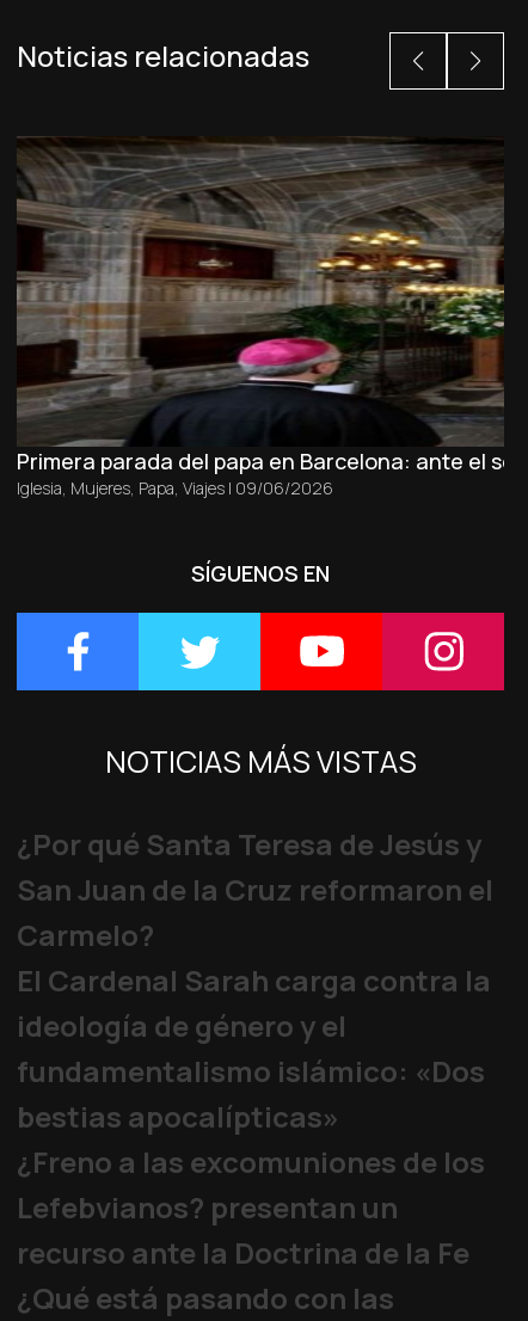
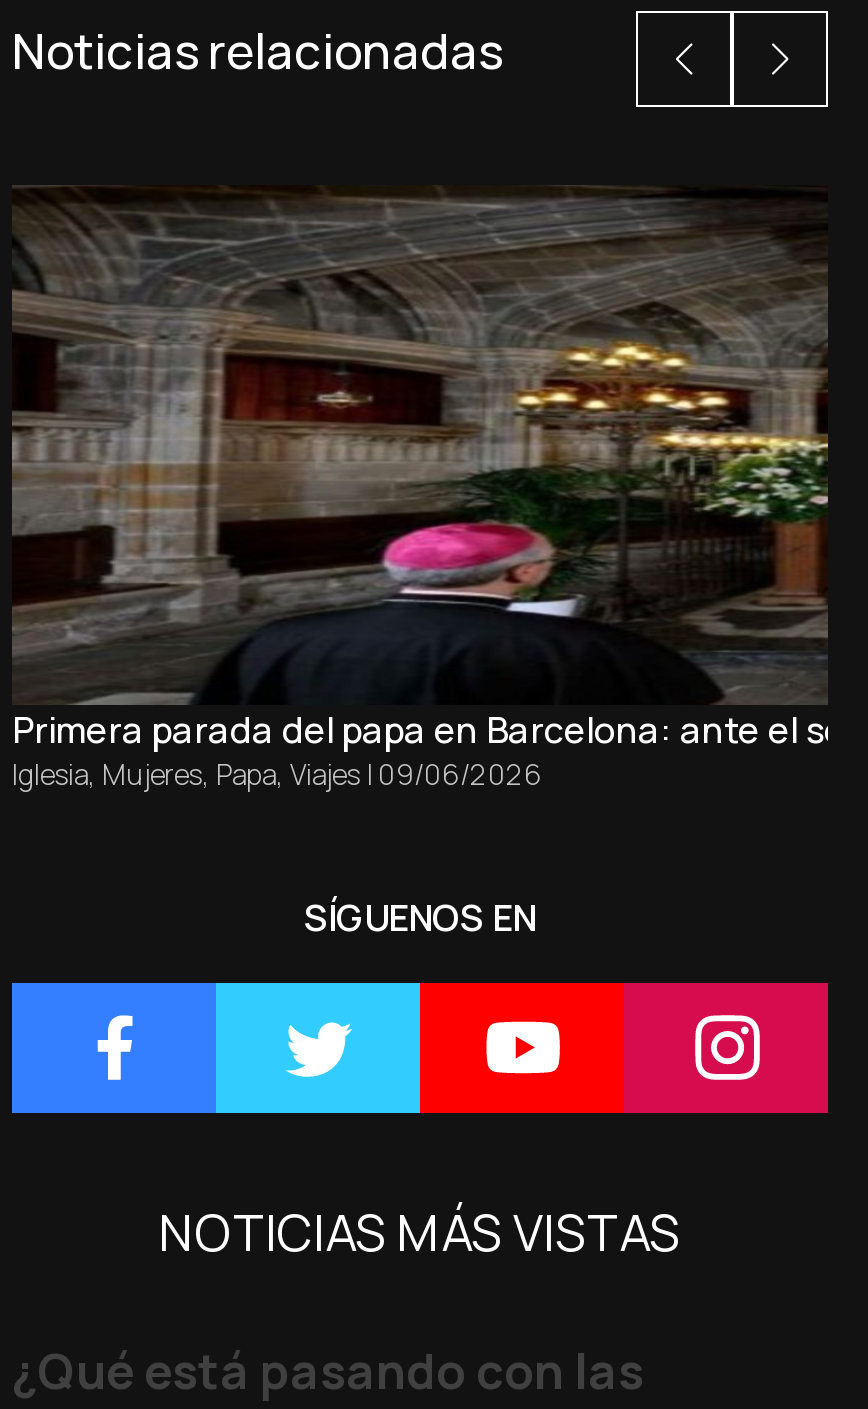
- ¿Por qué Santa Teresa de Jesús y
- San Juan de la Cruz reformaron el
- Carmelo?
- El Cardenal Sarah carga contra la
- ideología de género y el
- fundamentalismo islámico: «Dos
- bestias apocalípticas»
- ¿Freno a las excomuniones de los
- Lefebvianos? presentan un
- recurso ante la Doctrina de la Fe
